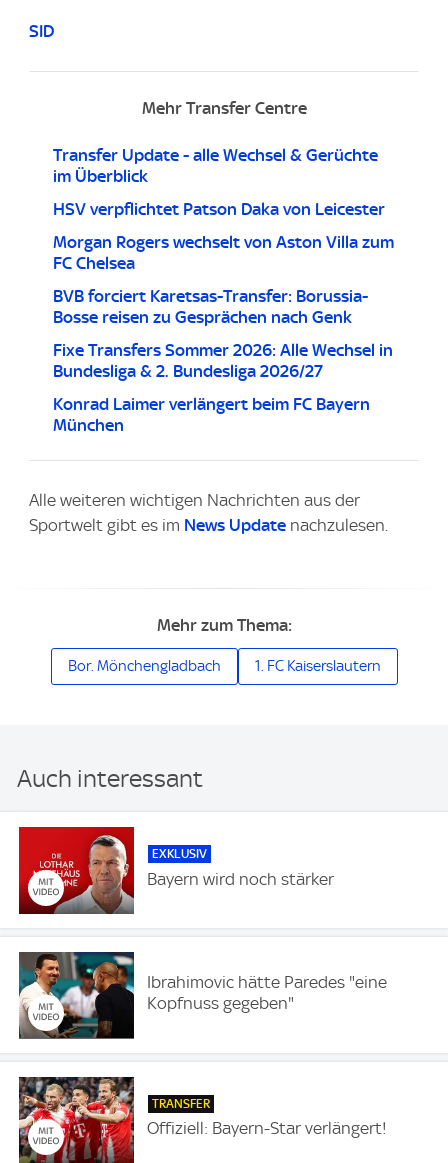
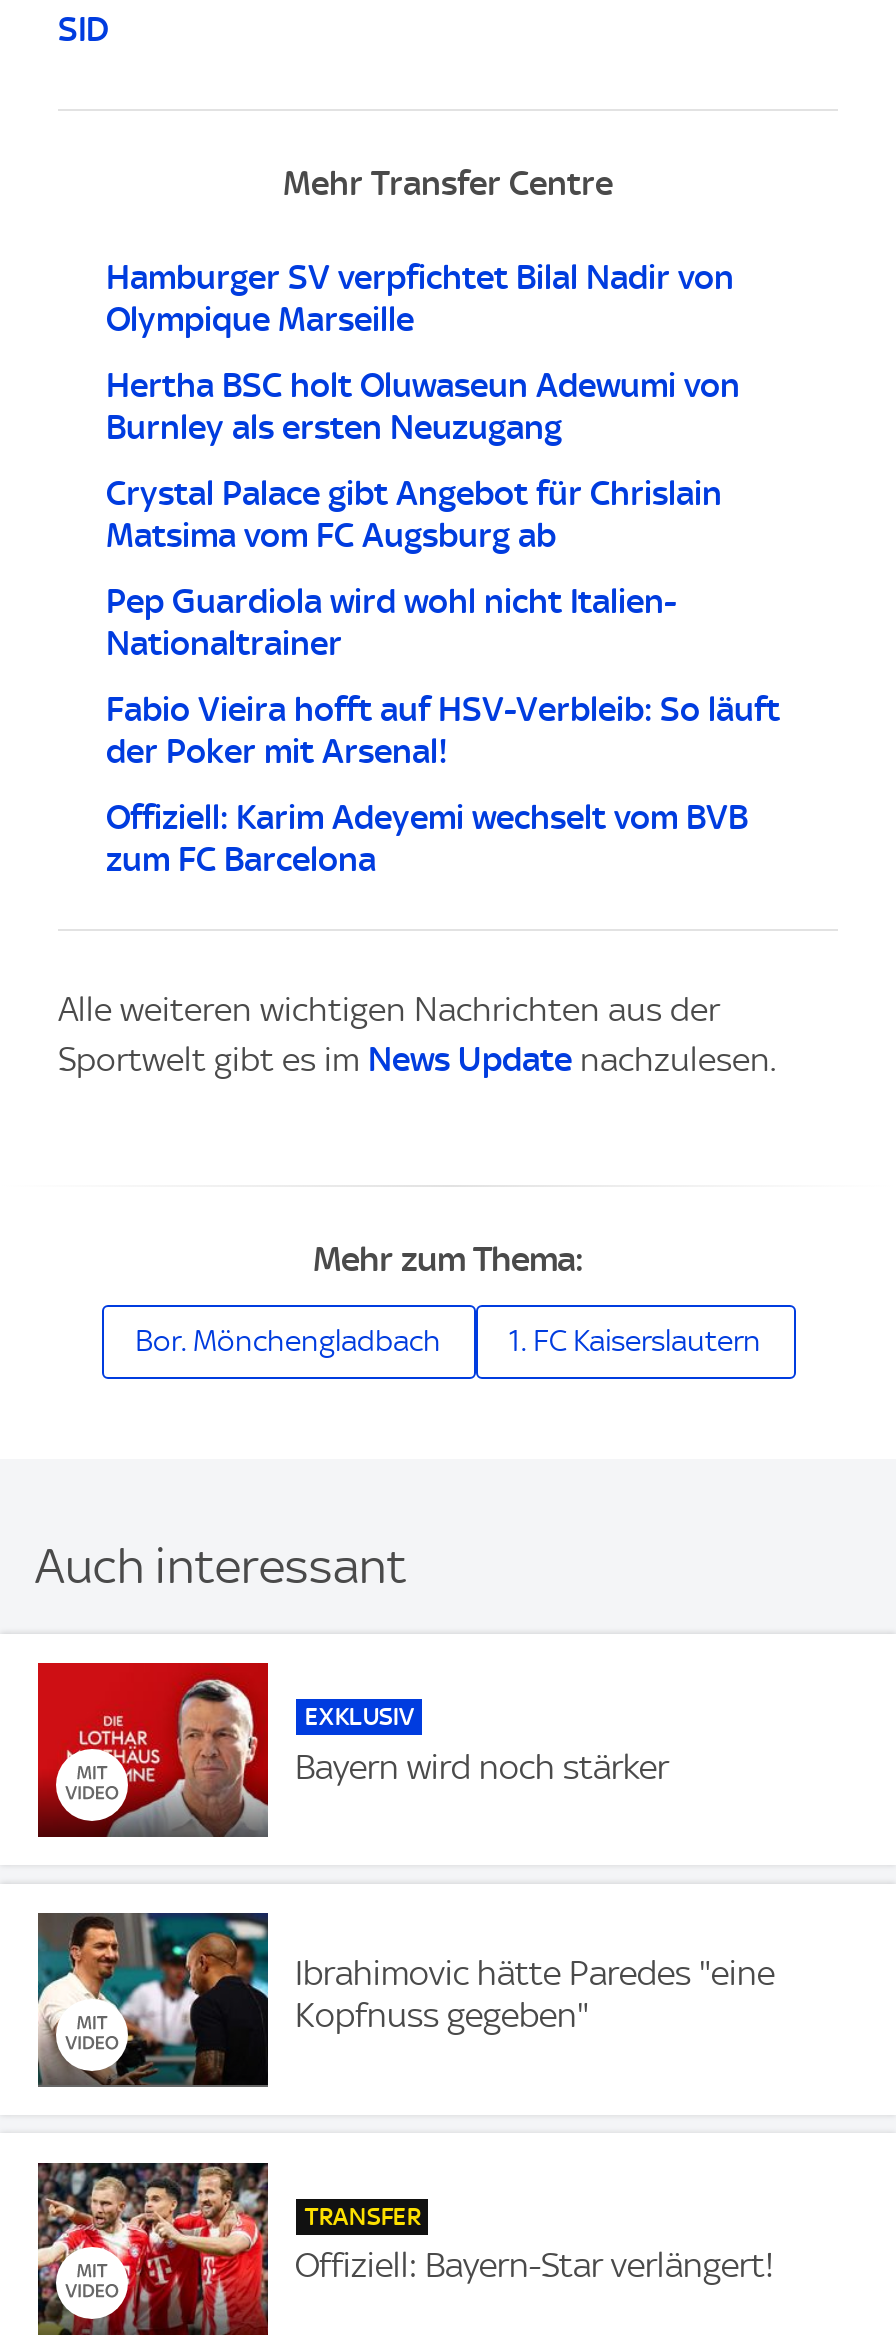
- Transfer Update - alle Wechsel & Gerüchte
- im Überblick
+ Hamburger SV verpfichtet Bilal Nadir von
+ Olympique Marseille

- HSV verpflichtet Patson Daka von Leicester
+ Hertha BSC holt Oluwaseun Adewumi von
+ Burnley als ersten Neuzugang

- Morgan Rogers wechselt von Aston Villa zum
- FC Chelsea
+ Crystal Palace gibt Angebot für Chrislain
+ Matsima vom FC Augsburg ab

- BVB forciert Karetsas-Transfer: Borussia-
- Bosse reisen zu Gesprächen nach Genk
+ Pep Guardiola wird wohl nicht Italien-
+ Nationaltrainer

- Fixe Transfers Sommer 2026: Alle Wechsel in
- Bundesliga & 2. Bundesliga 2026/27
+ Fabio Vieira hofft auf HSV-Verbleib: So läuft
+ der Poker mit Arsenal!

- Konrad Laimer verlängert beim FC Bayern
- München
+ Offiziell: Karim Adeyemi wechselt vom BVB
+ zum FC Barcelona
